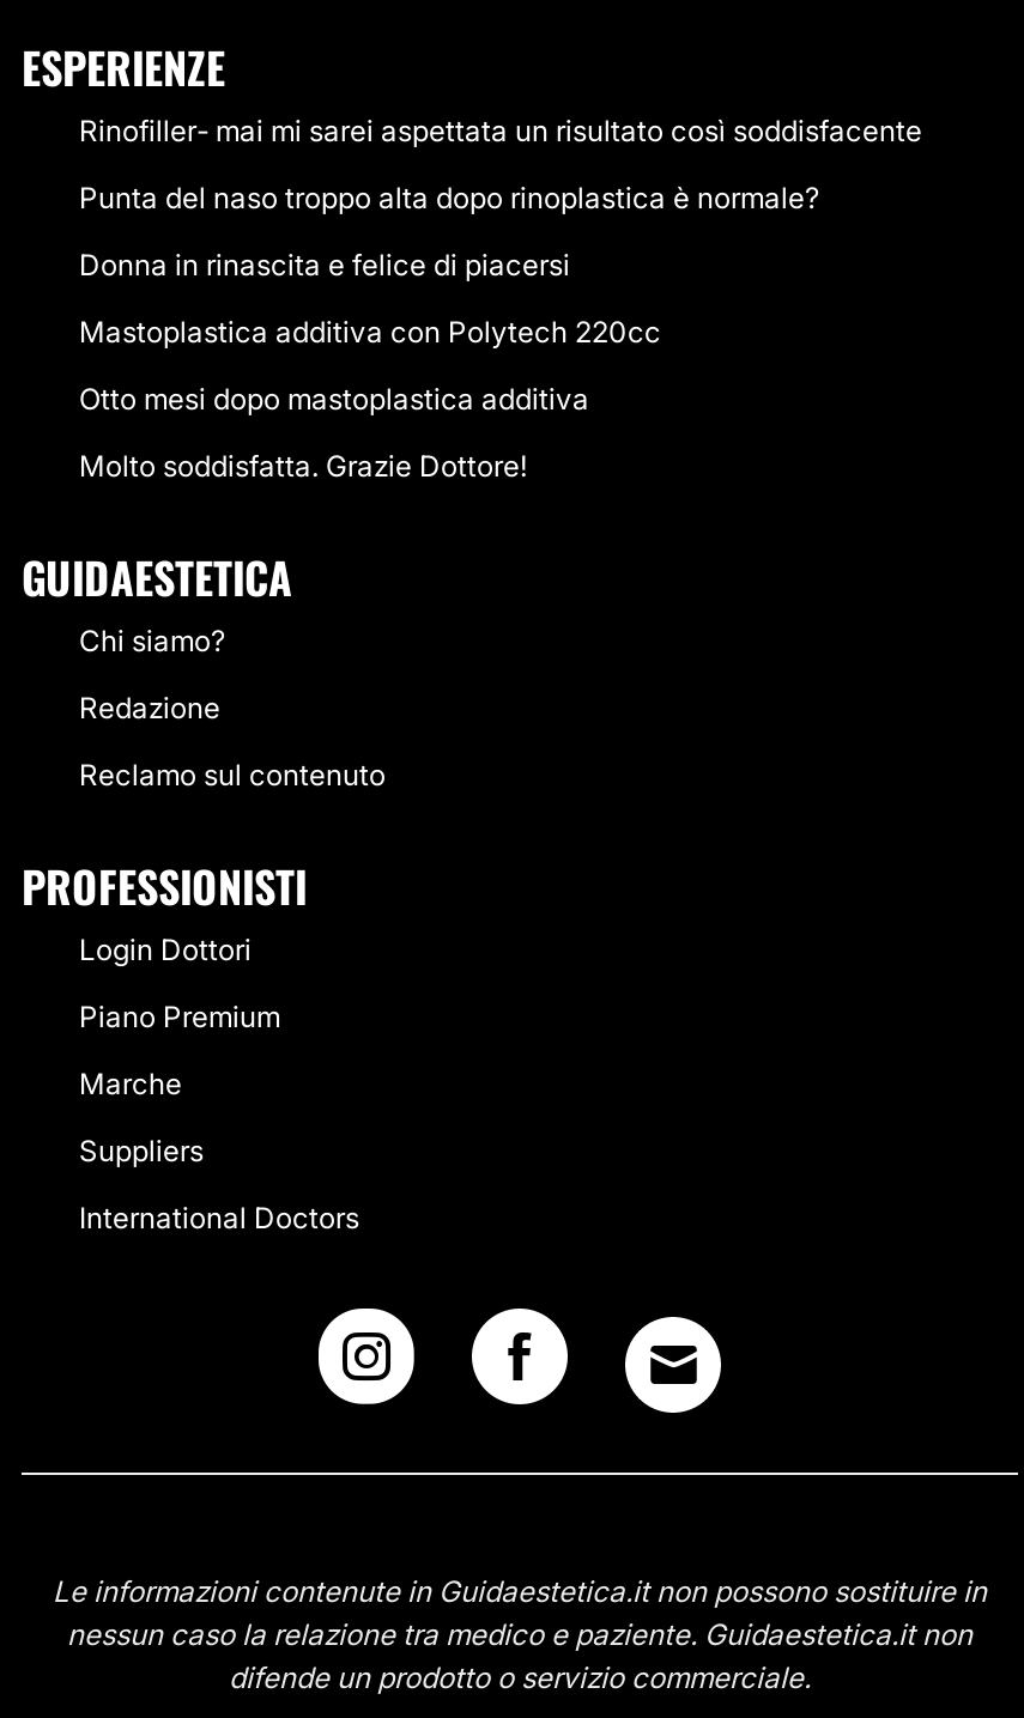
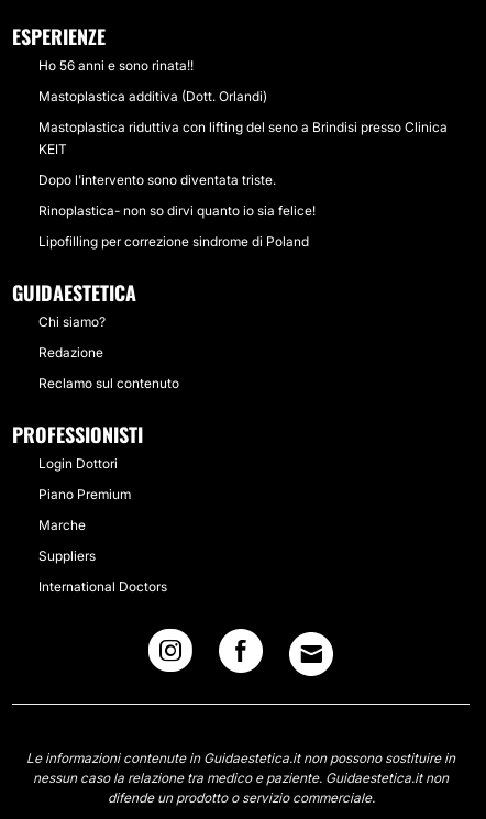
- Rinofiller- mai mi sarei aspettata un risultato così soddisfacente
+ Ho 56 anni e sono rinata!!

- Punta del naso troppo alta dopo rinoplastica è normale?
+ Mastoplastica additiva (Dott. Orlandi)

- Donna in rinascita e felice di piacersi
+ Mastoplastica riduttiva con lifting del seno a Brindisi presso Clinica
+ KEIT

- Mastoplastica additiva con Polytech 220cc
+ Dopo l'intervento sono diventata triste.

- Otto mesi dopo mastoplastica additiva
+ Rinoplastica- non so dirvi quanto io sia felice!

- Molto soddisfatta. Grazie Dottore!
+ Lipofilling per correzione sindrome di Poland
